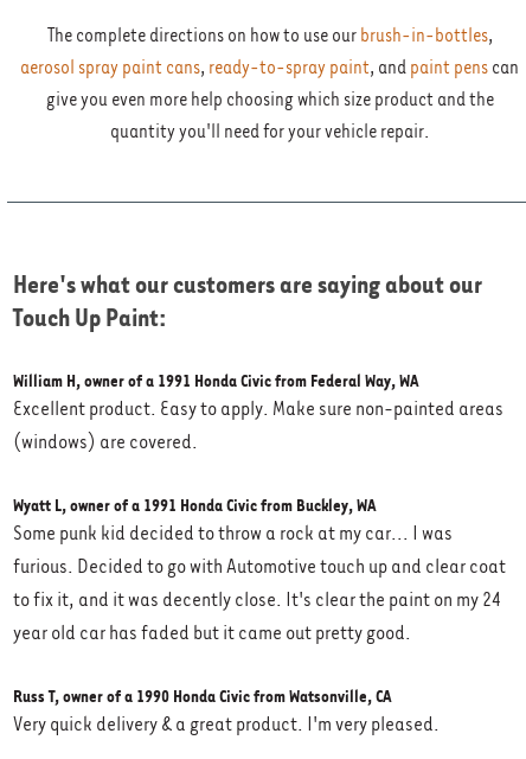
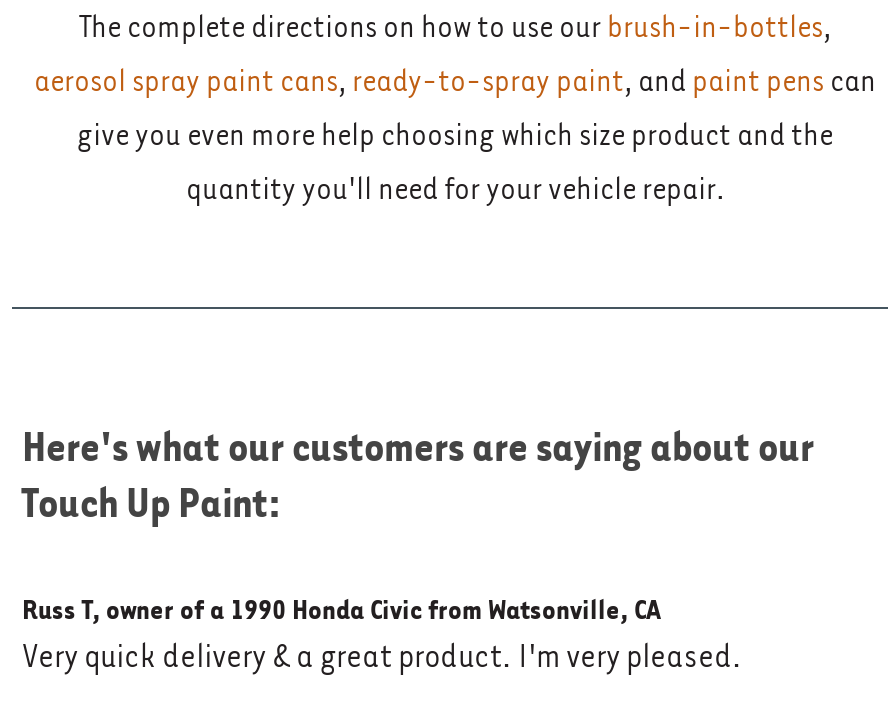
- William H, owner of a 1991 Honda Civic from Federal Way, WA
- Excellent product. Easy to apply. Make sure non-painted areas
- (windows) are covered.
- Wyatt L, owner of a 1991 Honda Civic from Buckley, WA
- Some punk kid decided to throw a rock at my car... I was
- furious. Decided to go with Automotive touch up and clear coat
- to fix it, and it was decently close. It's clear the paint on my 24
- year old car has faded but it came out pretty good.
